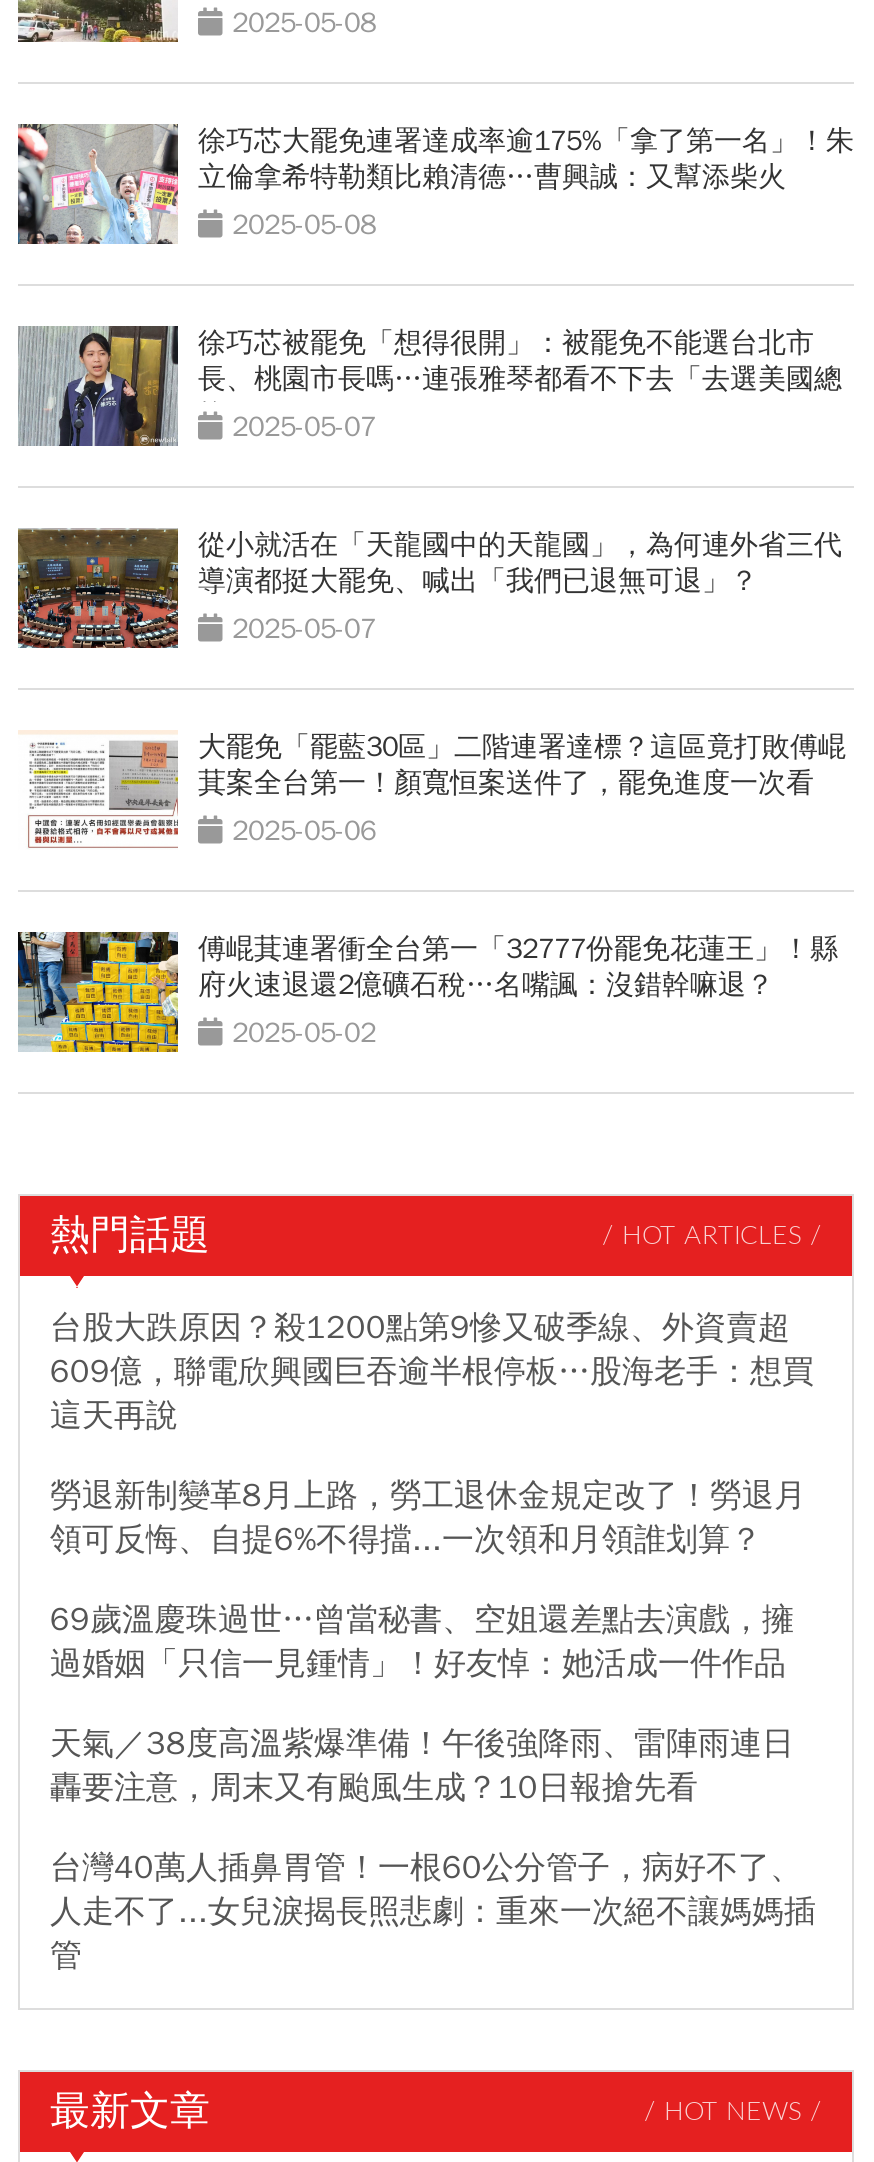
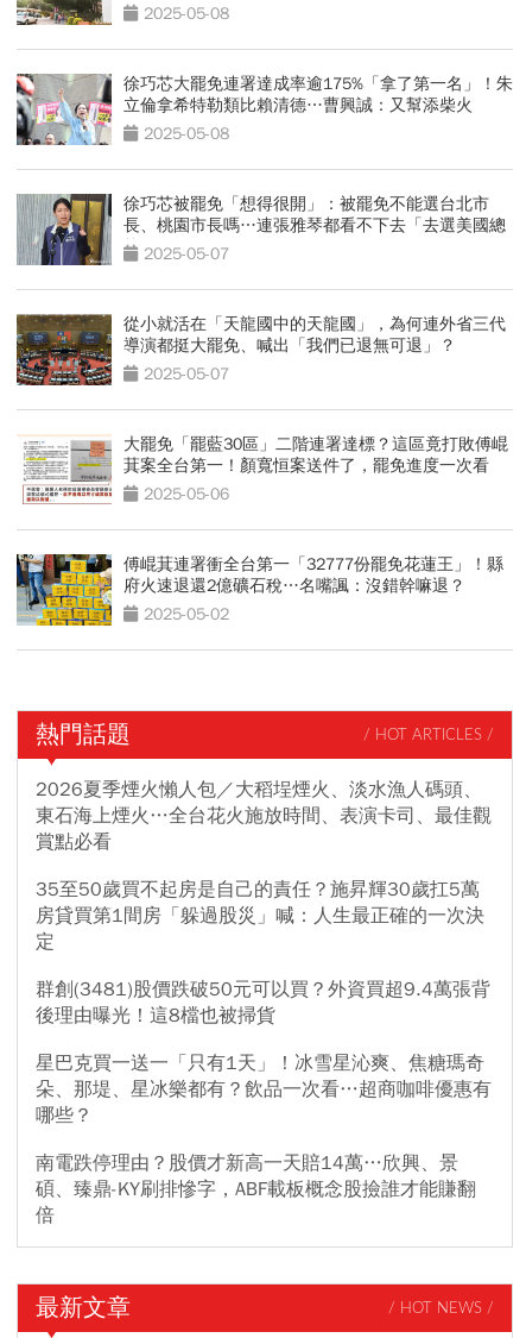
- 台股大跌原因？殺1200點第9慘又破季線、外資賣超
- 609億，聯電欣興國巨吞逾半根停板…股海老手：想買
- 這天再說
+ 2026夏季煙火懶人包／大稻埕煙火、淡水漁人碼頭、
+ 東石海上煙火…全台花火施放時間、表演卡司、最佳觀
+ 賞點必看

- 勞退新制變革8月上路，勞工退休金規定改了！勞退月
- 領可反悔、自提6%不得擋...一次領和月領誰划算？
+ 35至50歲買不起房是自己的責任？施昇輝30歲扛5萬
+ 房貸買第1間房「躲過股災」喊：人生最正確的一次決
+ 定

- 69歲溫慶珠過世…曾當秘書、空姐還差點去演戲，擁
- 過婚姻「只信一見鍾情」！好友悼：她活成一件作品
+ 群創(3481)股價跌破50元可以買？外資買超9.4萬張背
+ 後理由曝光！這8檔也被掃貨

- 天氣／38度高溫紫爆準備！午後強降雨、雷陣雨連日
- 轟要注意，周末又有颱風生成？10日報搶先看
+ 星巴克買一送一「只有1天」！冰雪星沁爽、焦糖瑪奇
+ 朵、那堤、星冰樂都有？飲品一次看…超商咖啡優惠有
+ 哪些？

- 台灣40萬人插鼻胃管！一根60公分管子，病好不了、
- 人走不了...女兒淚揭長照悲劇：重來一次絕不讓媽媽插
- 管
+ 南電跌停理由？股價才新高一天賠14萬…欣興、景
+ 碩、臻鼎-KY刷排慘字，ABF載板概念股撿誰才能賺翻
+ 倍
